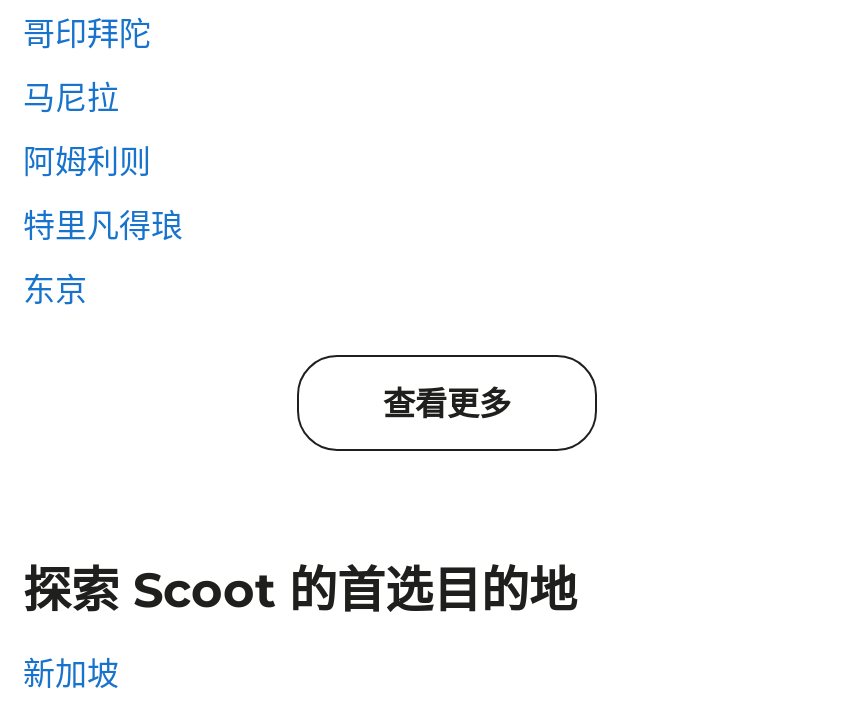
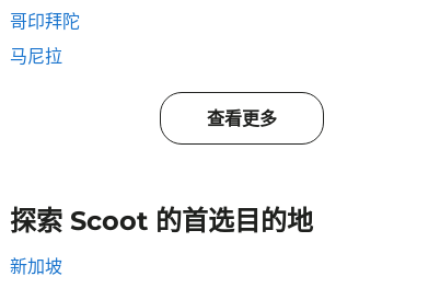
- 阿姆利则
- 特里凡得琅
- 东京
